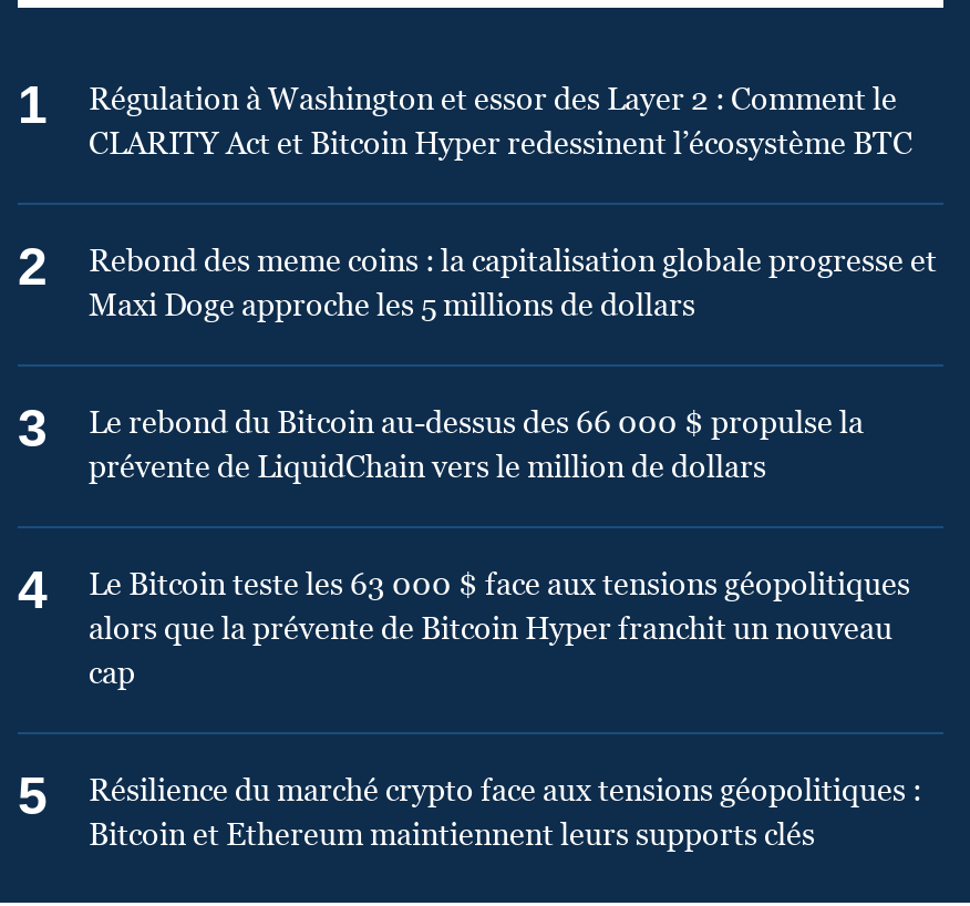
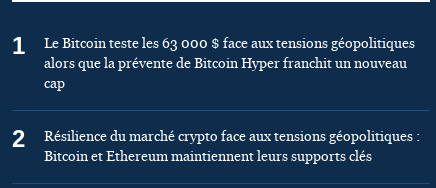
- Régulation à Washington et essor des Layer 2 : Comment le
- CLARITY Act et Bitcoin Hyper redessinent l’écosystème BTC
- 2
- Rebond des meme coins : la capitalisation globale progresse et
- Maxi Doge approche les 5 millions de dollars
- 3
- Le rebond du Bitcoin au-dessus des 66 000 $ propulse la
- prévente de LiquidChain vers le million de dollars
- 4

- 5 Résilience du marché crypto face aux tensions géopolitiques :
+ 2 Résilience du marché crypto face aux tensions géopolitiques :
